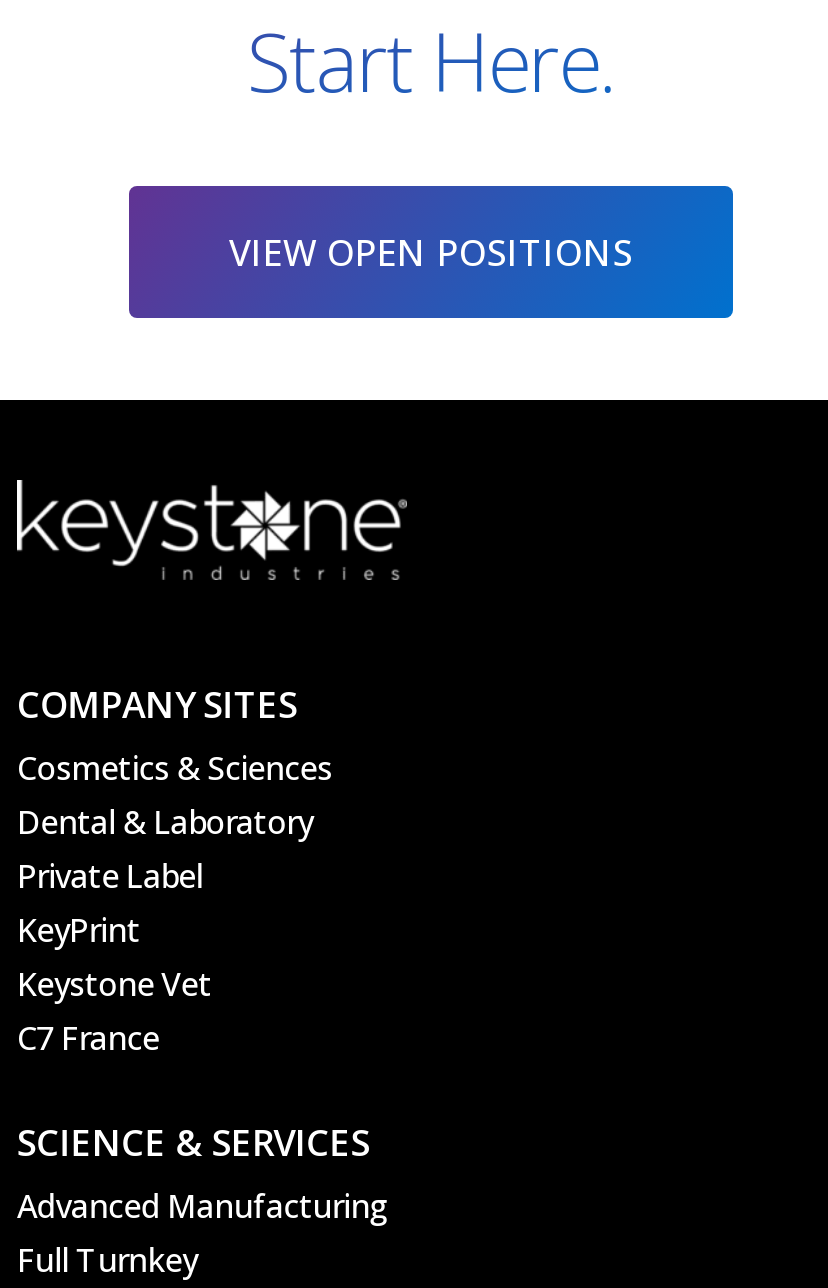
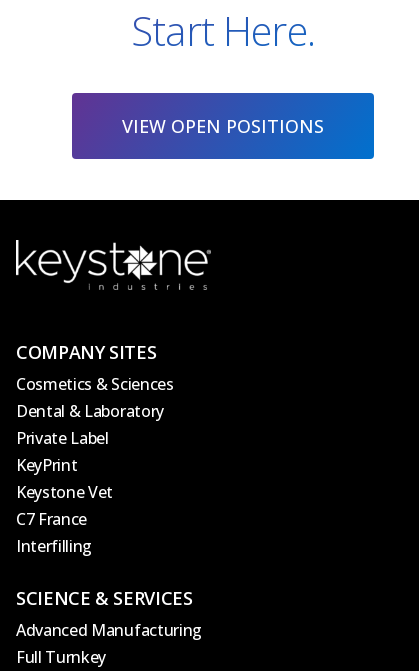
+ Interfilling
